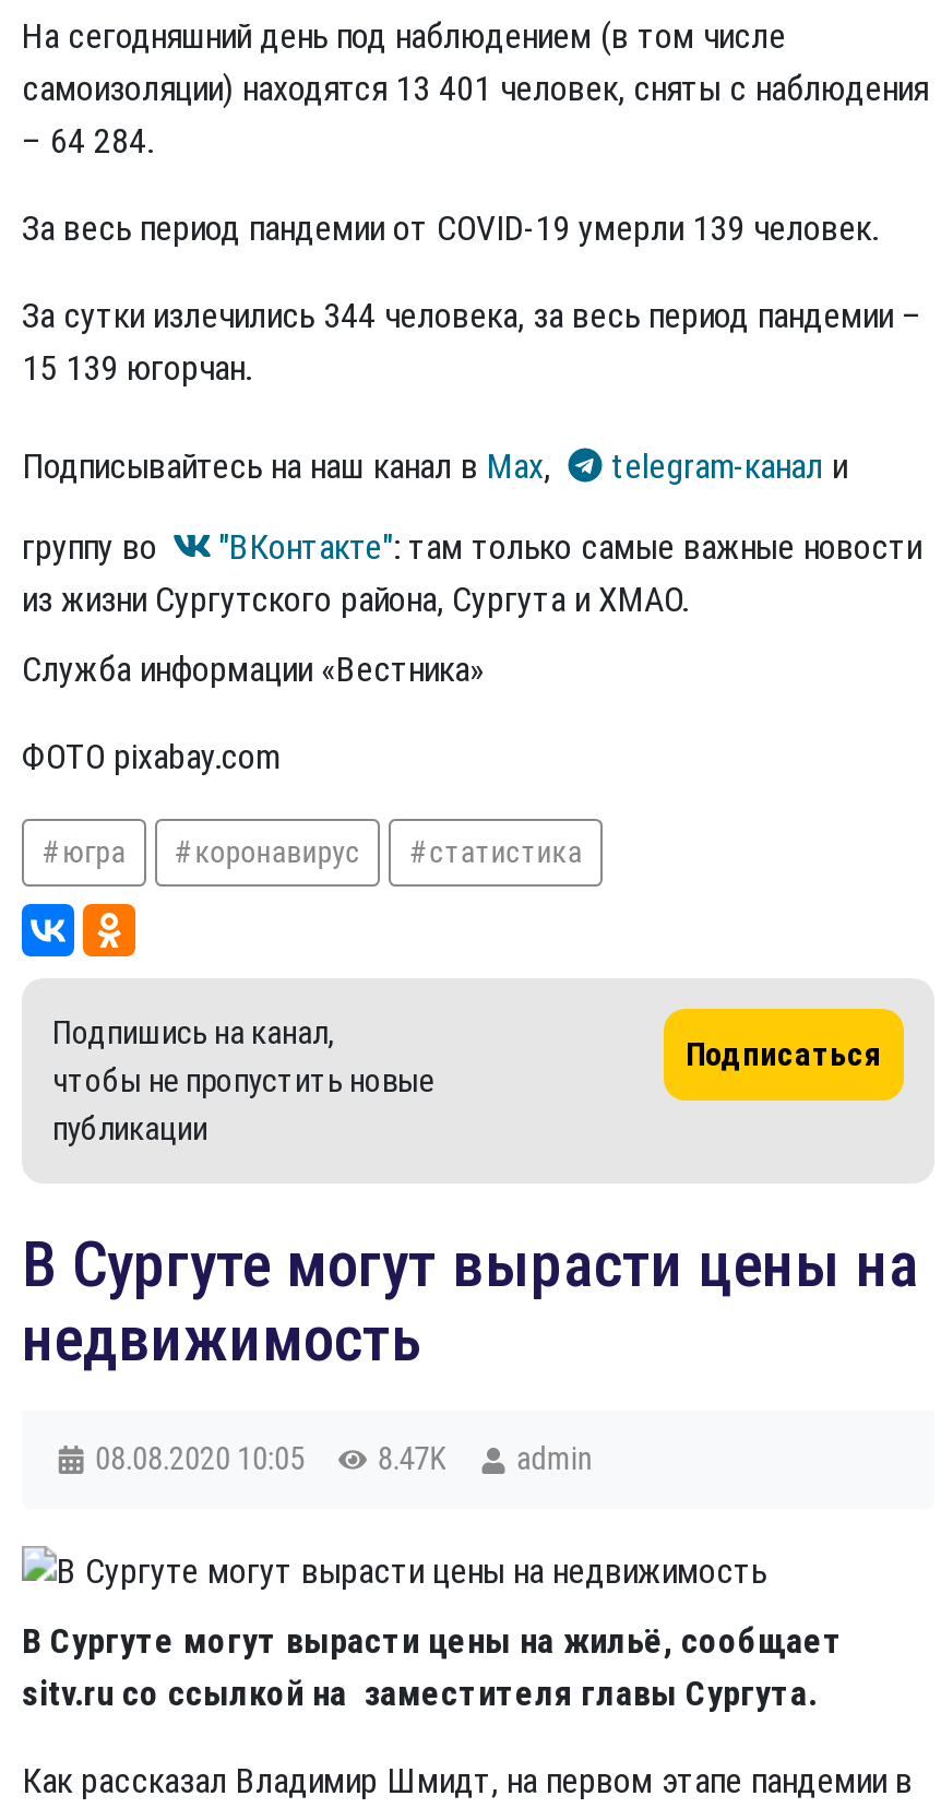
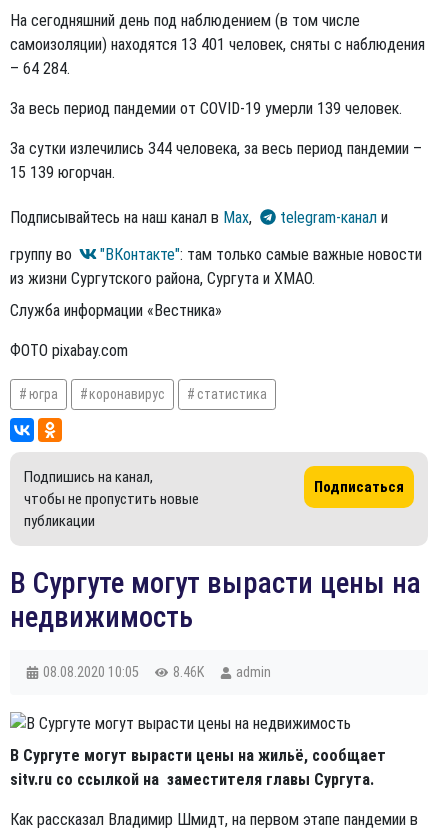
- 08.08.2020 10:05 8.47K admin
+ 08.08.2020 10:05 8.46K admin
